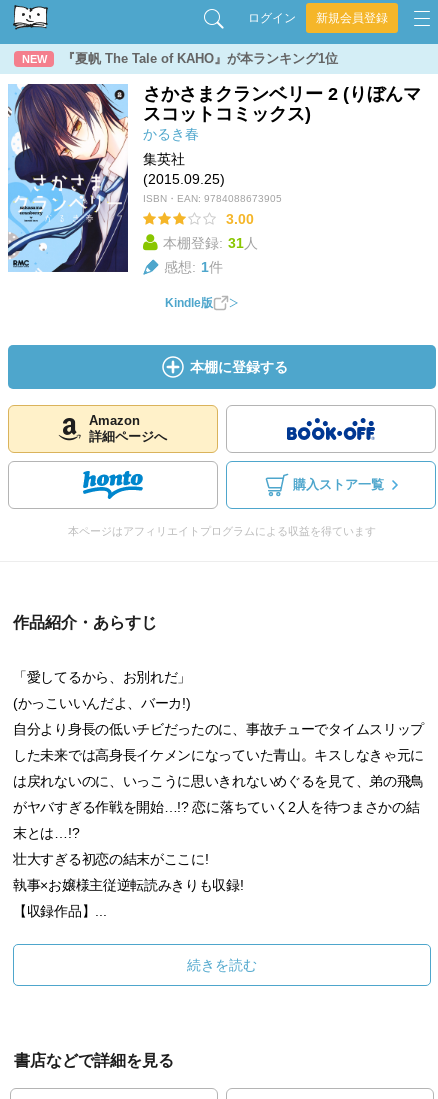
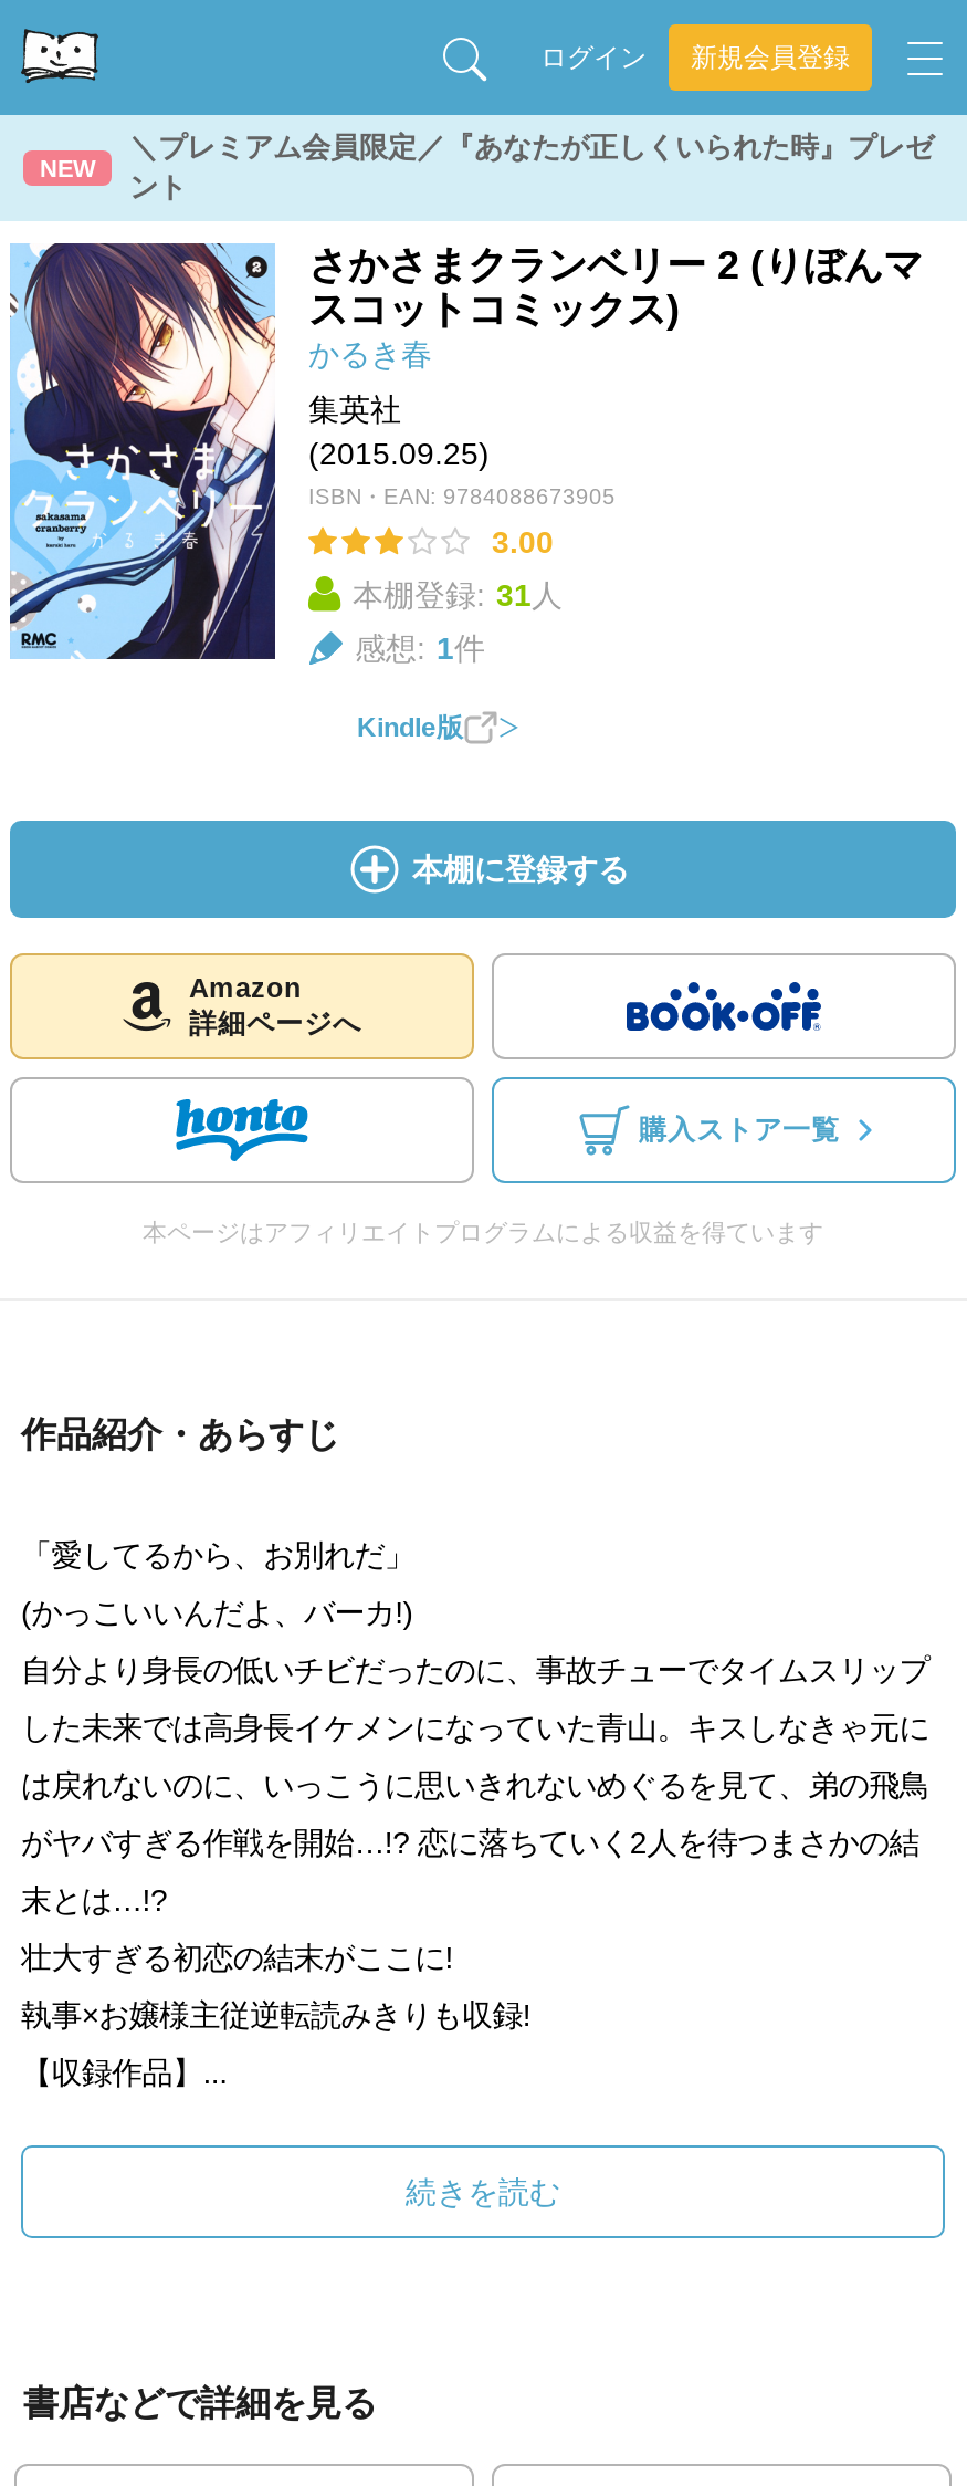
- 『夏帆 The Tale of KAHO』が本ランキング1位
+ ＼プレミアム会員限定／『あなたが正しくいられた時』プレゼ
+ ント
